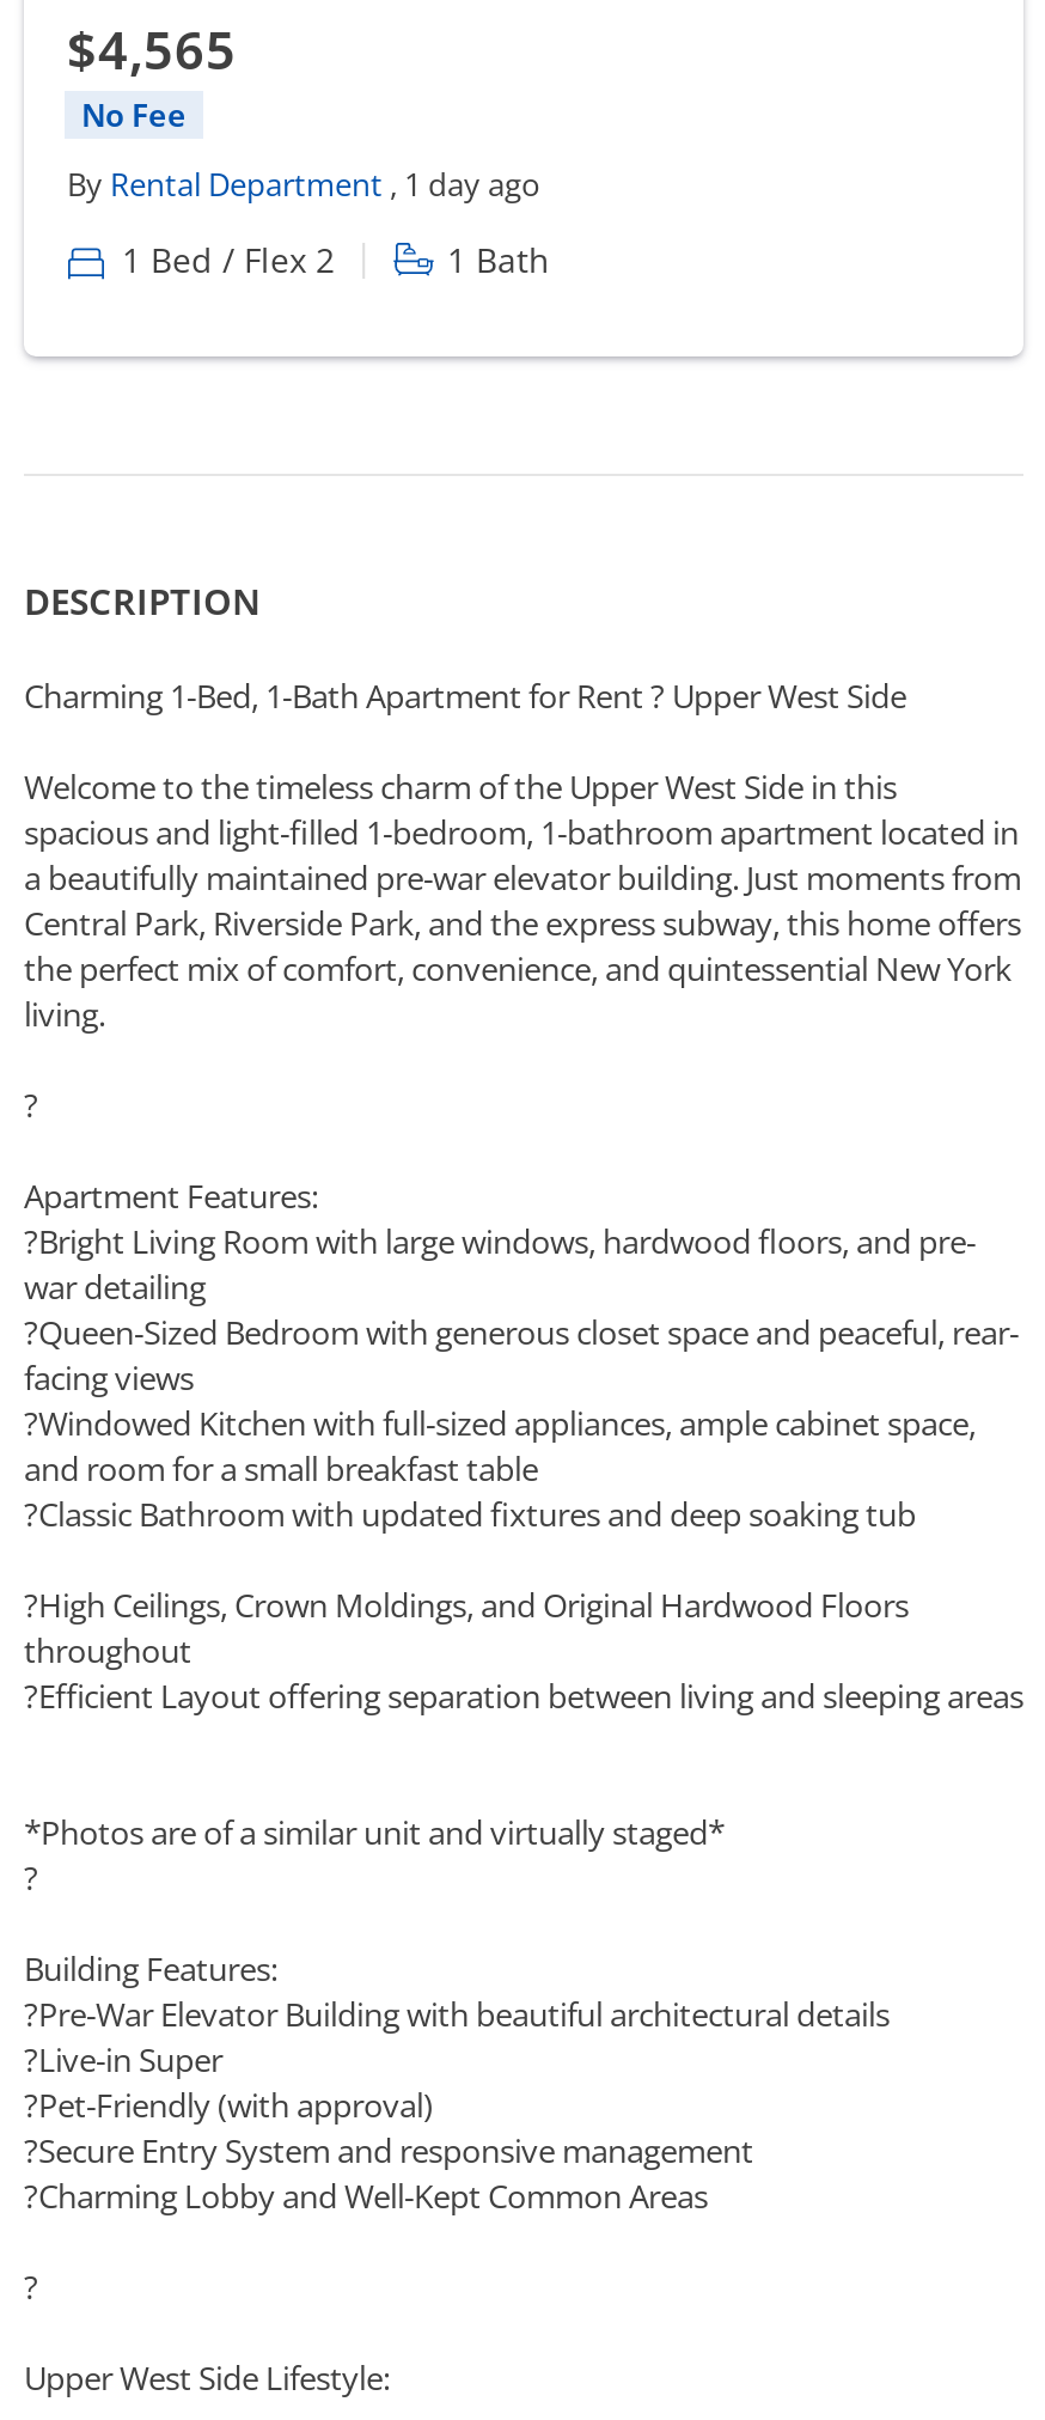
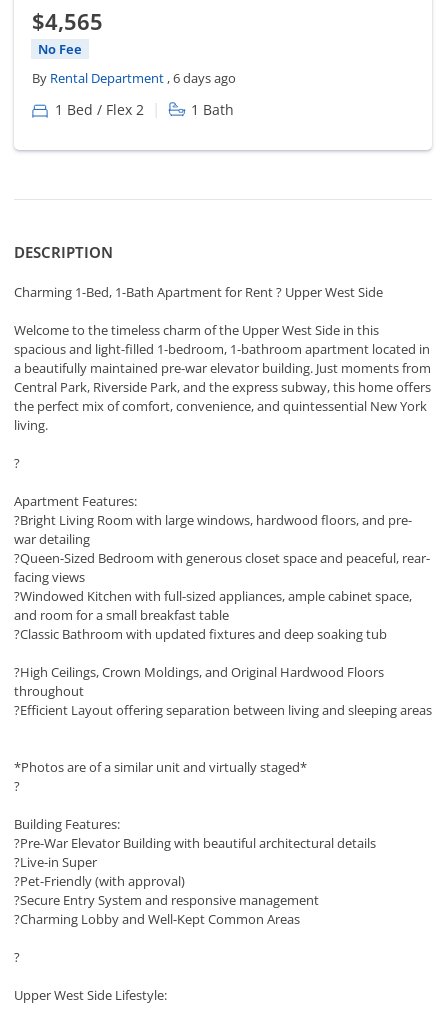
- By Rental Department, 1 day ago
+ By Rental Department, 6 days ago
